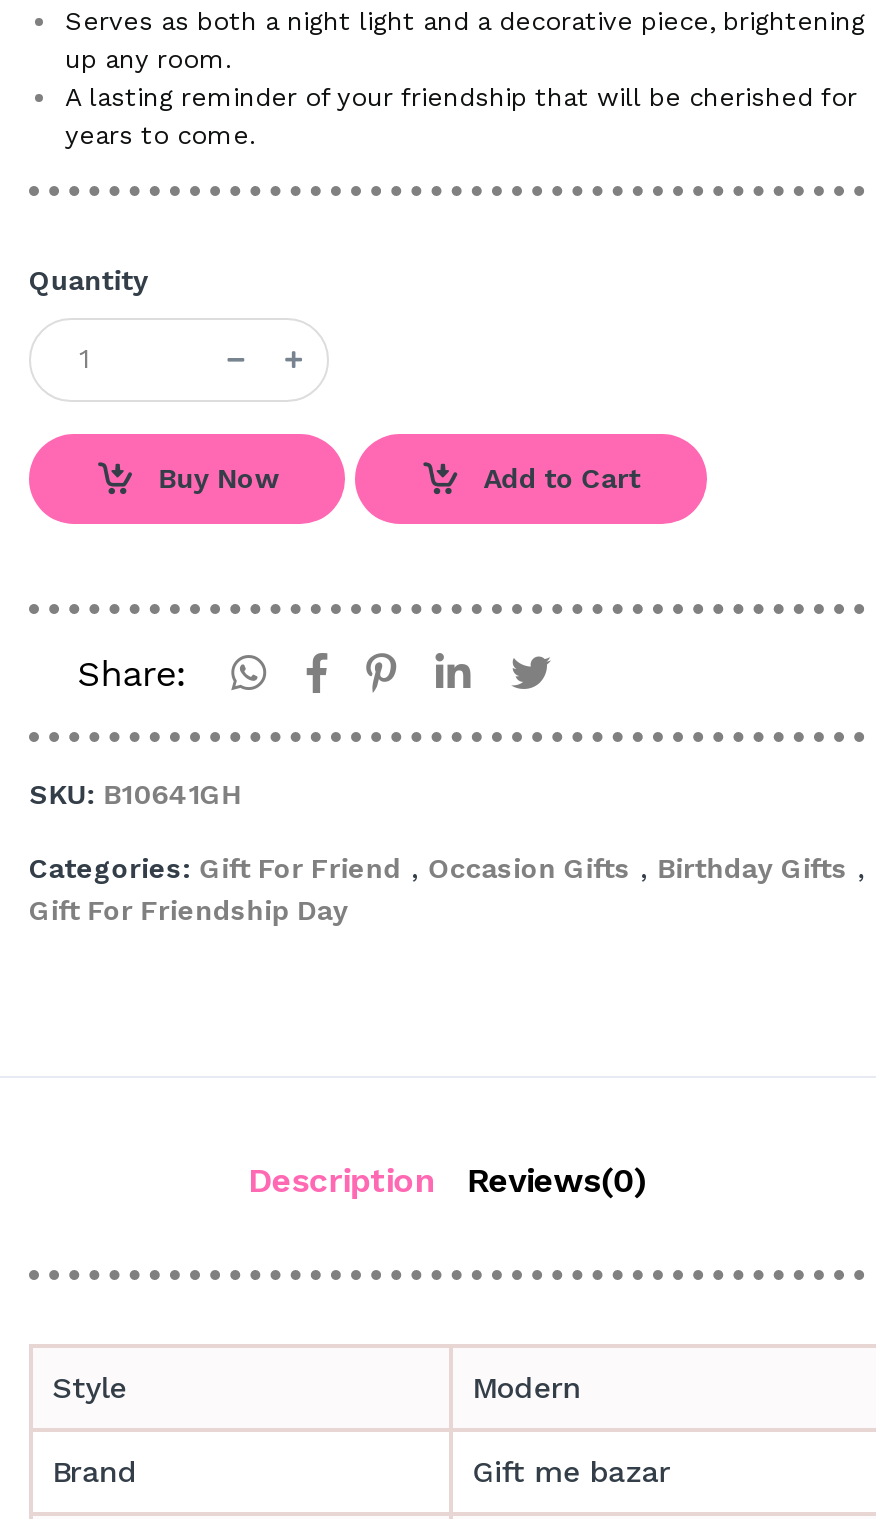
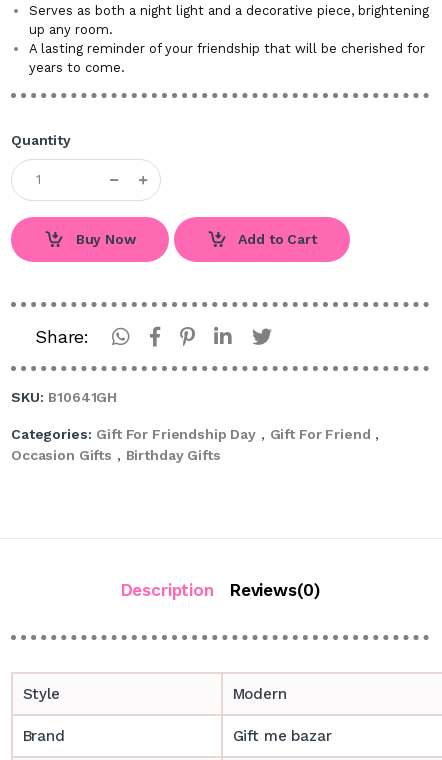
- Categories: Gift For Friend, Occasion Gifts, Birthday Gifts,
- Gift For Friendship Day
+ Categories: Gift For Friendship Day, Gift For Friend,
+ Occasion Gifts, Birthday Gifts
